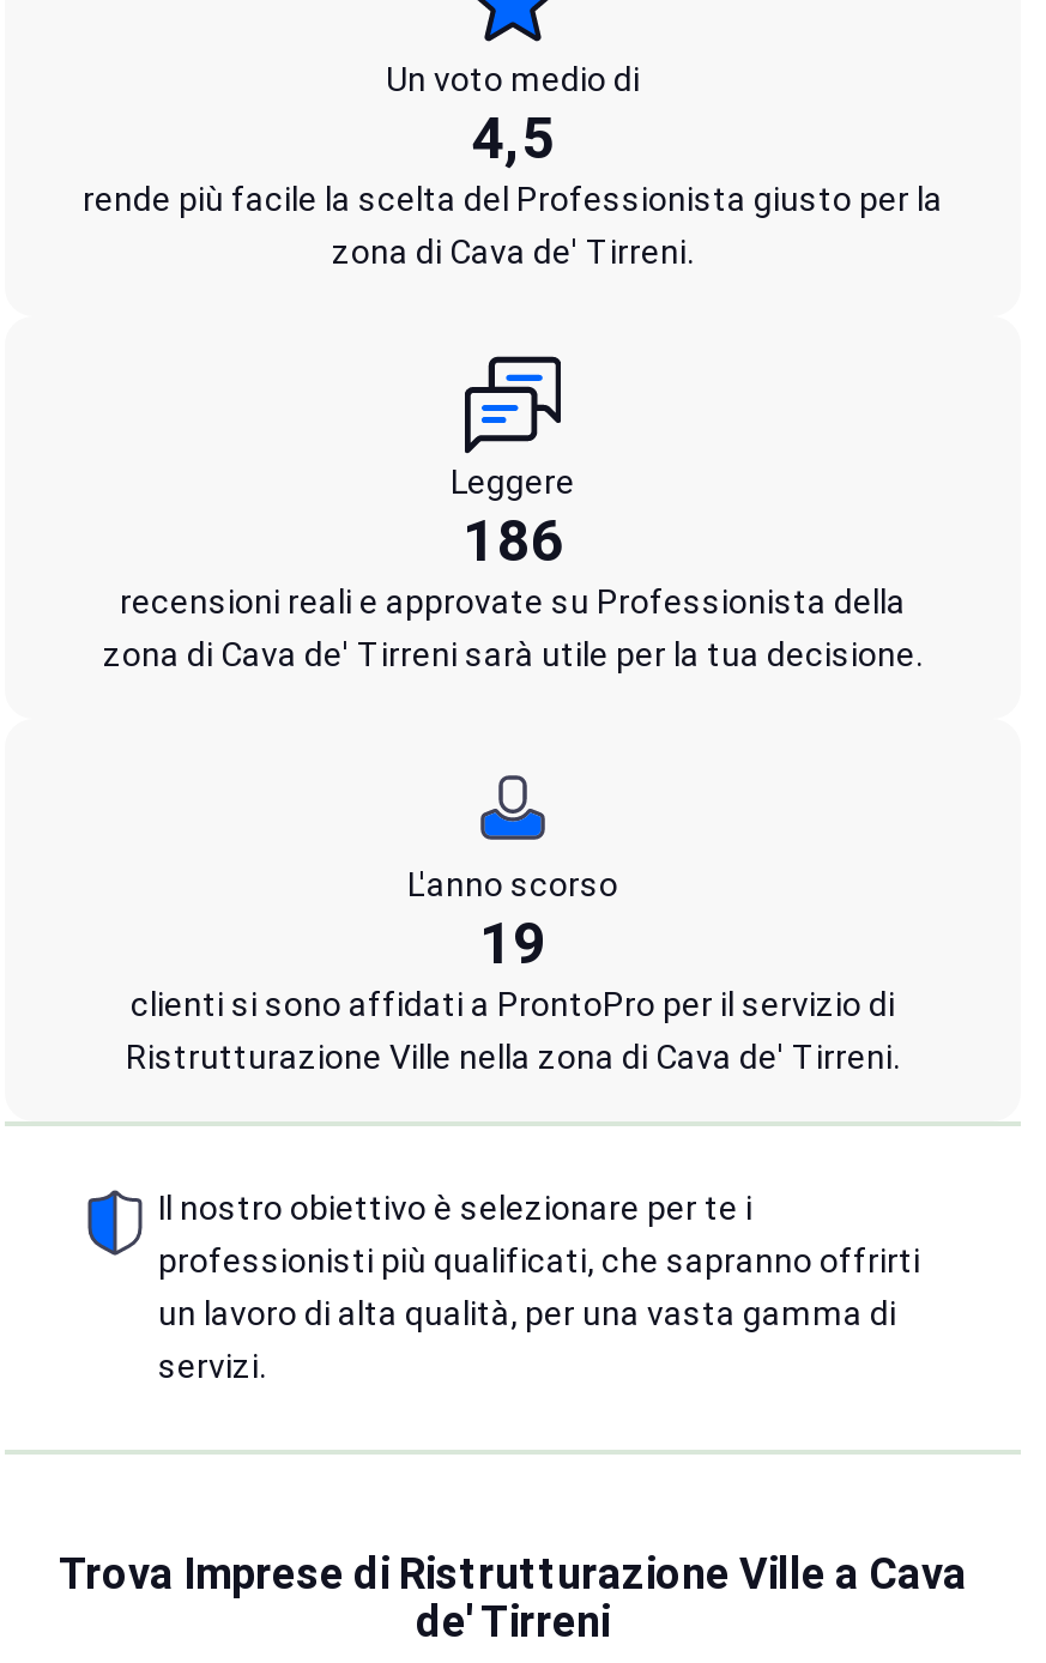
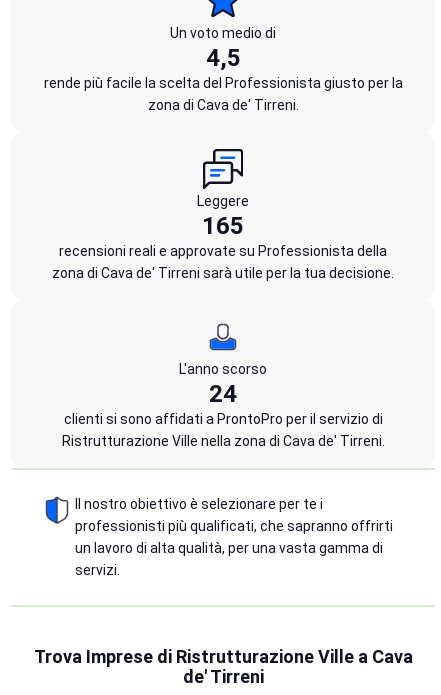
- 186
+ 165

- 19
+ 24
